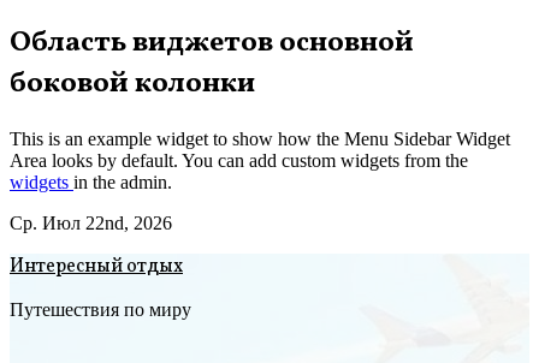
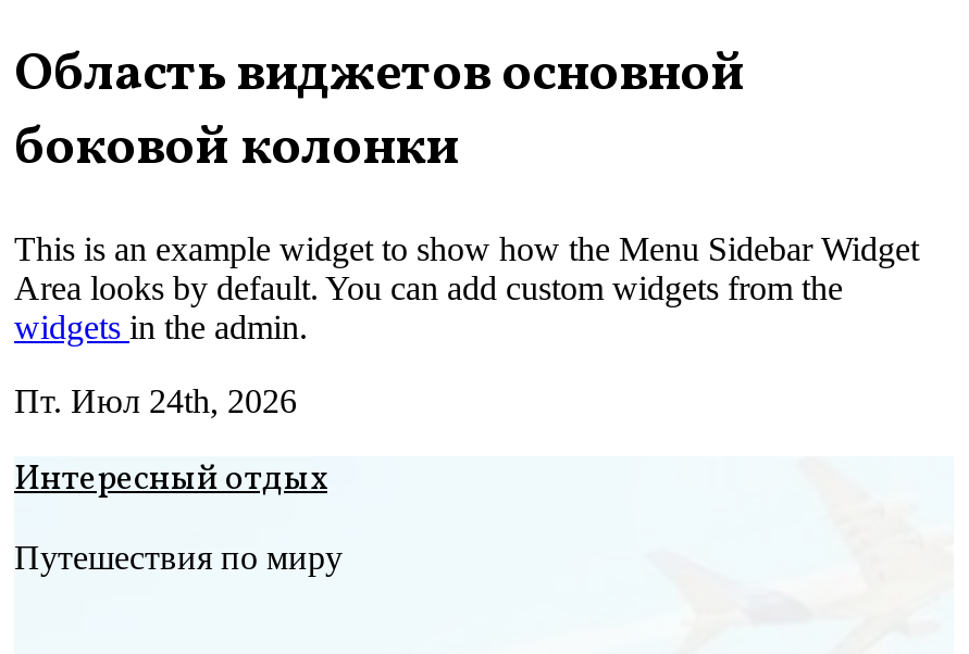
- Ср. Июл 22nd, 2026
+ Пт. Июл 24th, 2026
